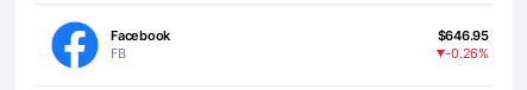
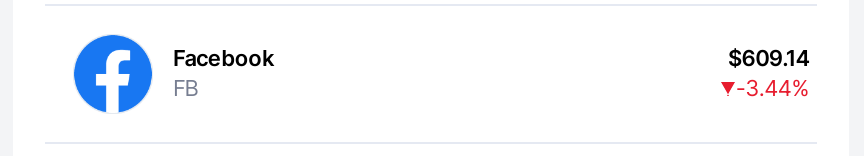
- $646.95
+ $609.14

- -0.26%
+ -3.44%
